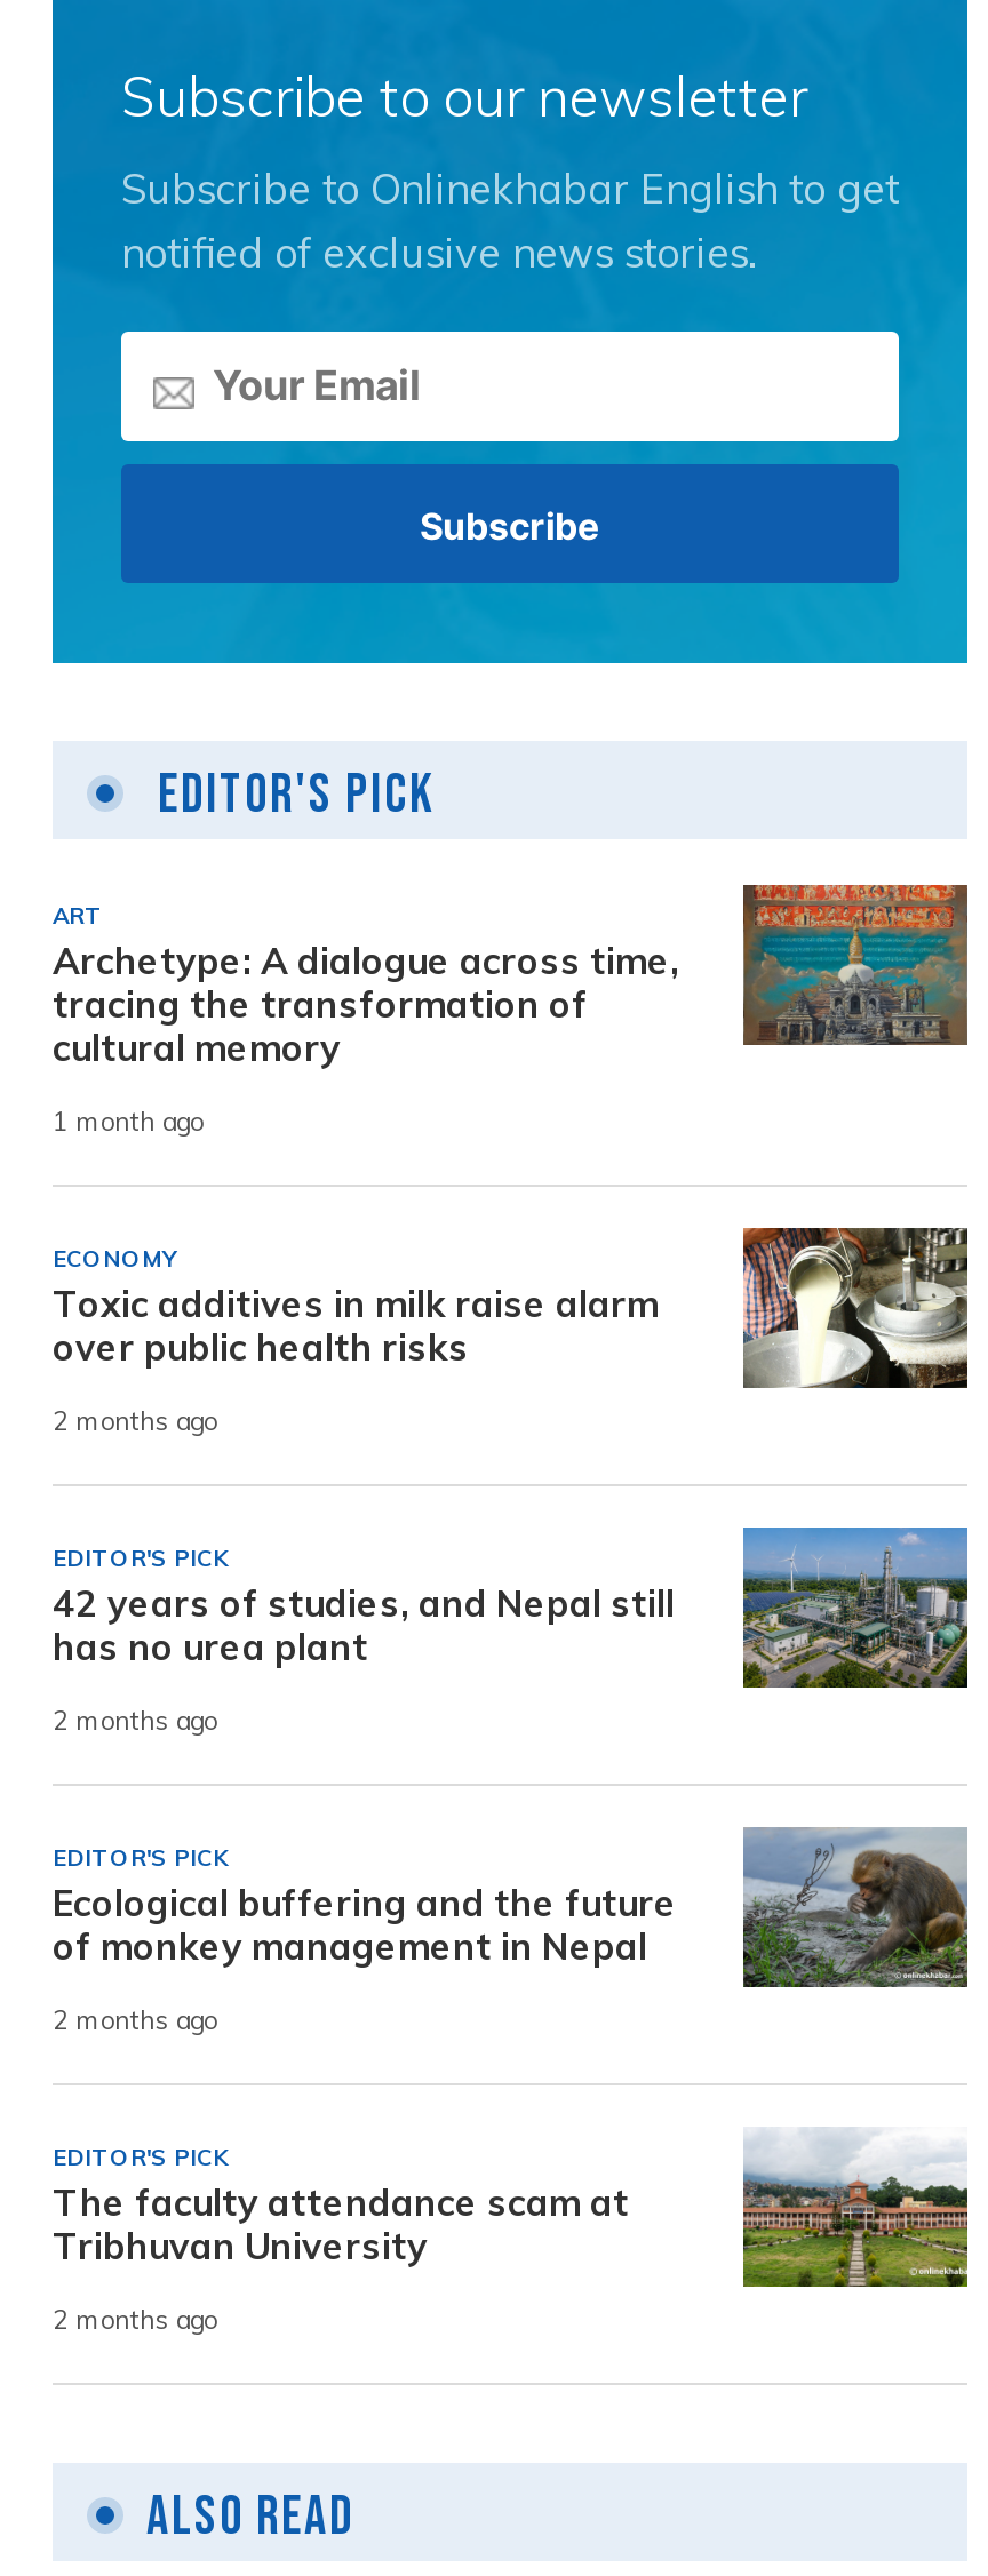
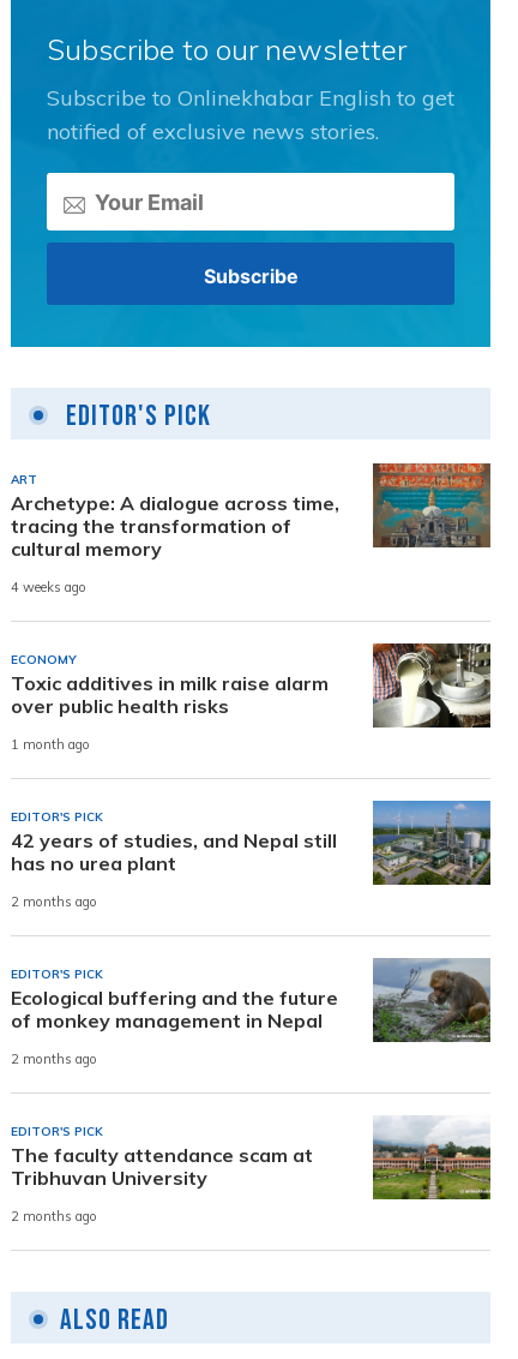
- 1 month ago
+ 4 weeks ago

- 2 months ago
+ 1 month ago
